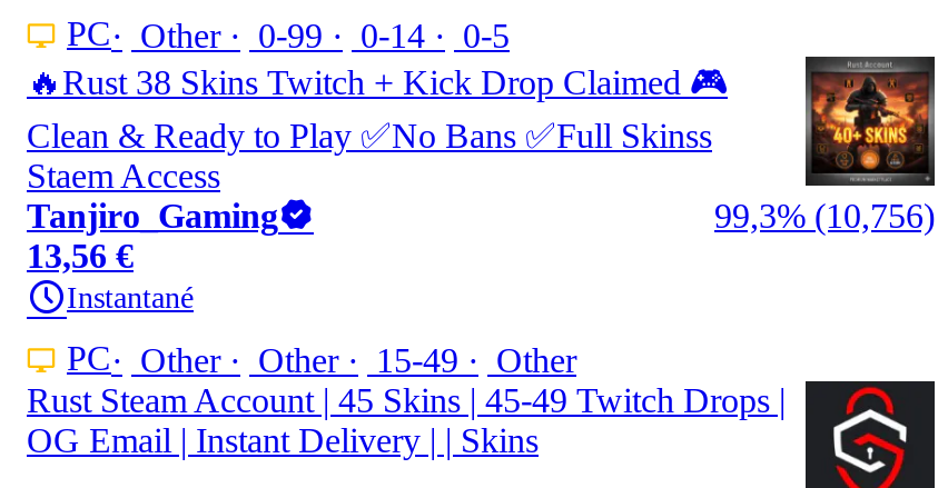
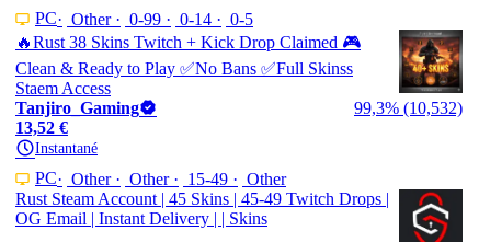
- 99,3% (10,756)
+ 99,3% (10,532)

- 13,56 €
+ 13,52 €
